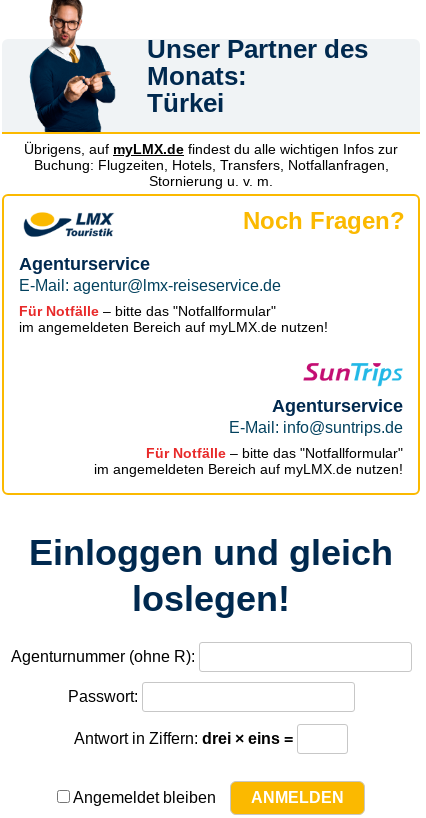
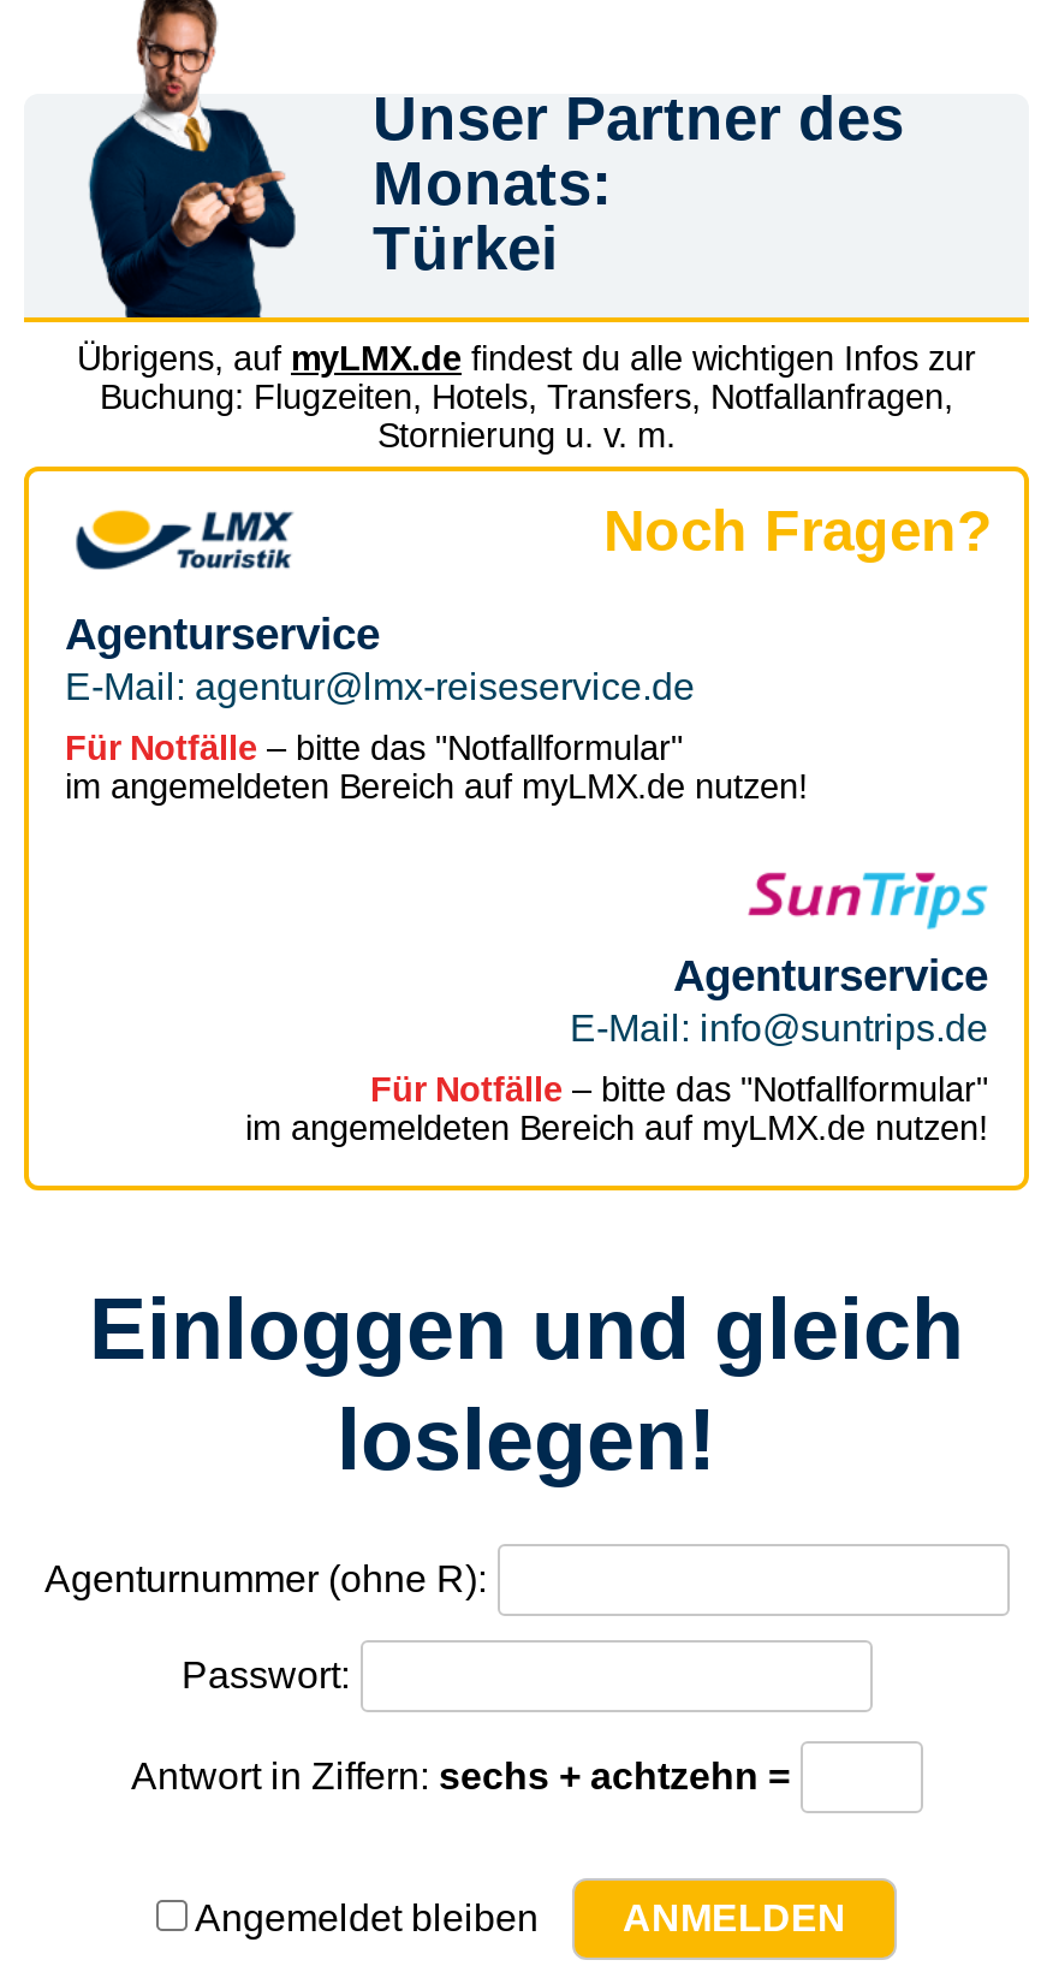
- Antwort in Ziffern: drei × eins =
+ Antwort in Ziffern: sechs + achtzehn =
